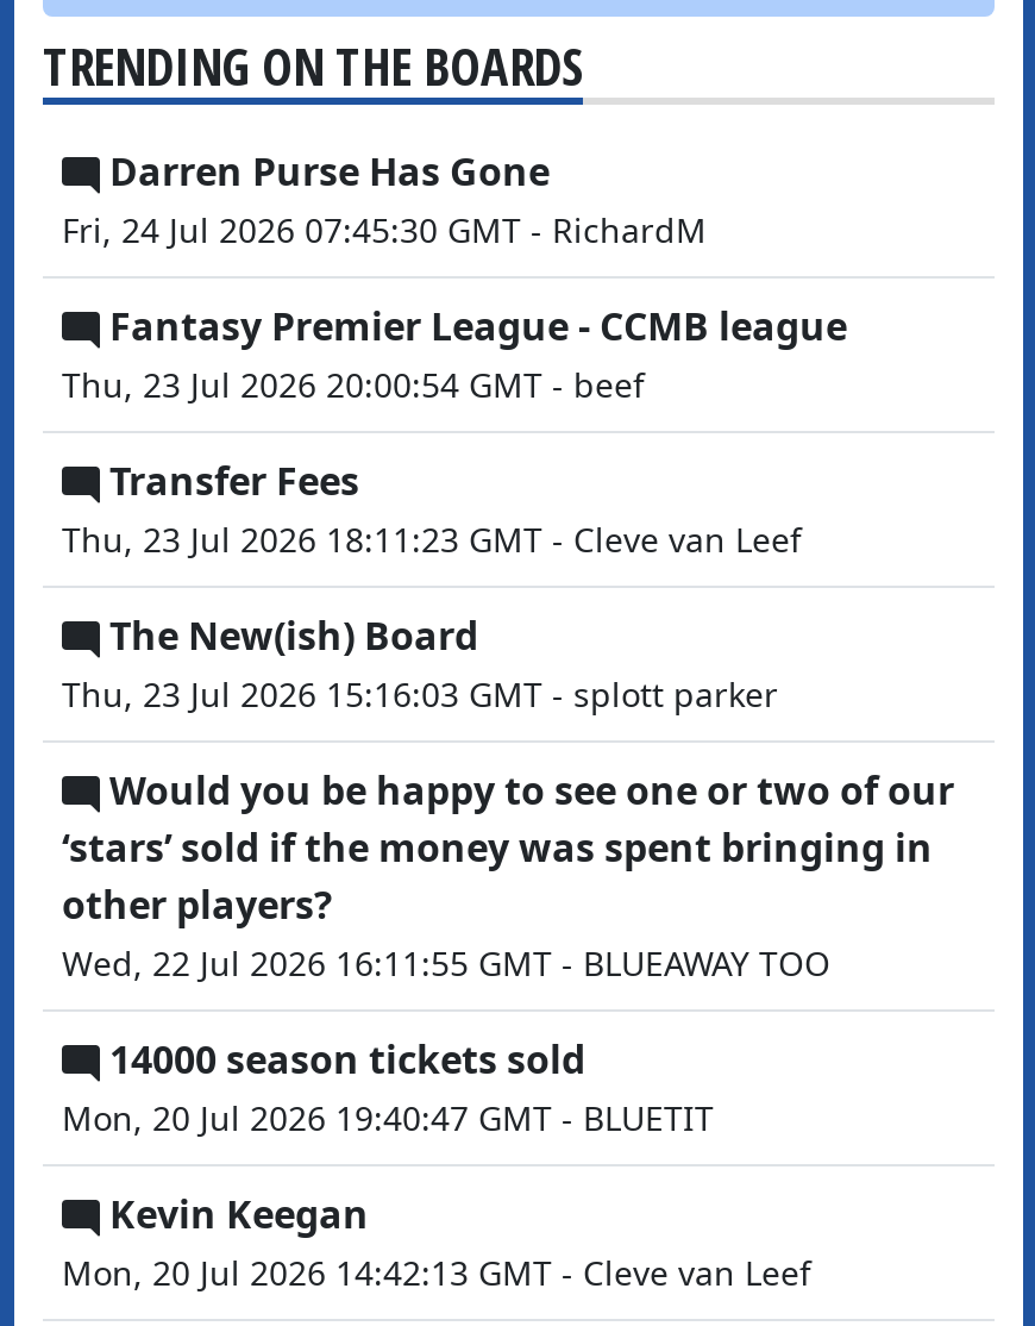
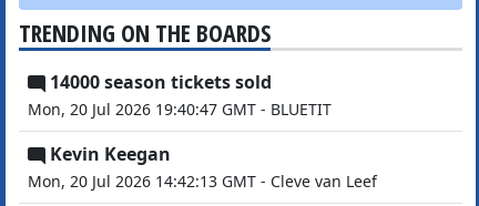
- Darren Purse Has Gone
- Fri, 24 Jul 2026 07:45:30 GMT - RichardM
- Fantasy Premier League - CCMB league
- Thu, 23 Jul 2026 20:00:54 GMT - beef
- Transfer Fees
- Thu, 23 Jul 2026 18:11:23 GMT - Cleve van Leef
- The New(ish) Board
- Thu, 23 Jul 2026 15:16:03 GMT - splott parker
- Would you be happy to see one or two of our
- ‘stars’ sold if the money was spent bringing in
- other players?
- Wed, 22 Jul 2026 16:11:55 GMT - BLUEAWAY TOO
